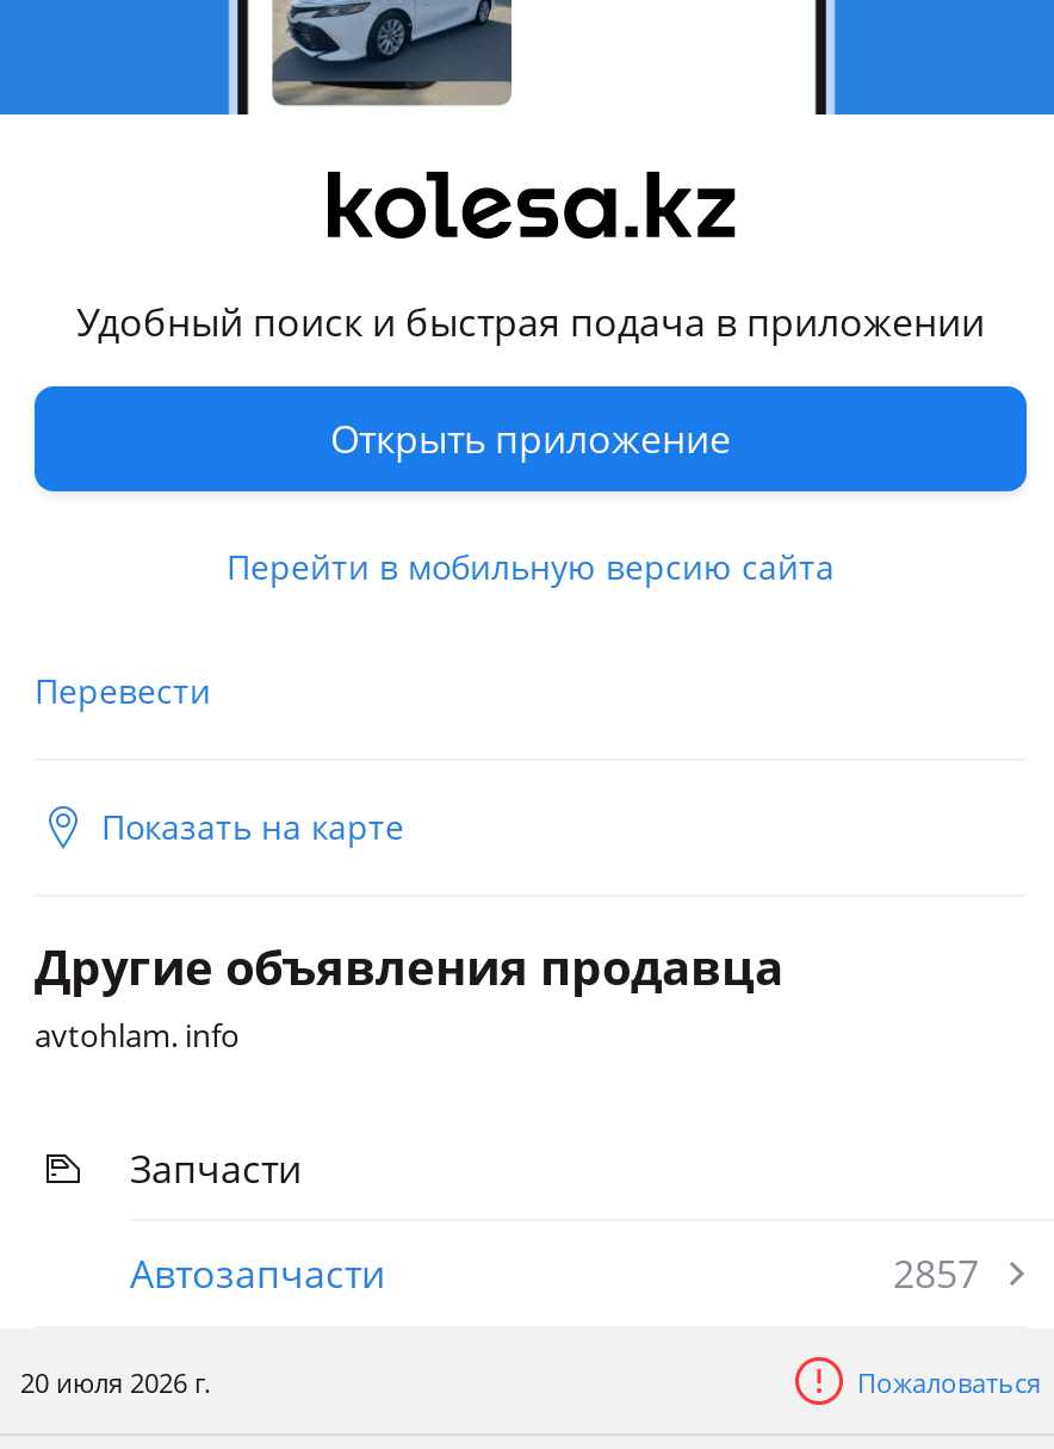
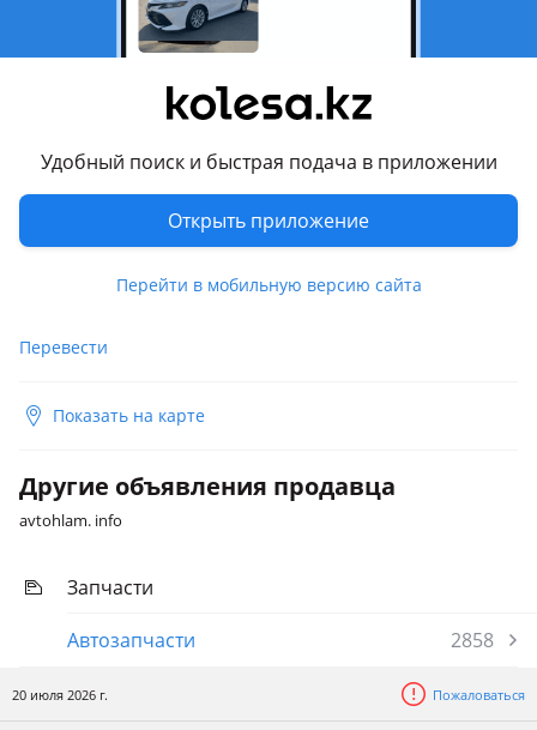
- 2857
+ 2858
